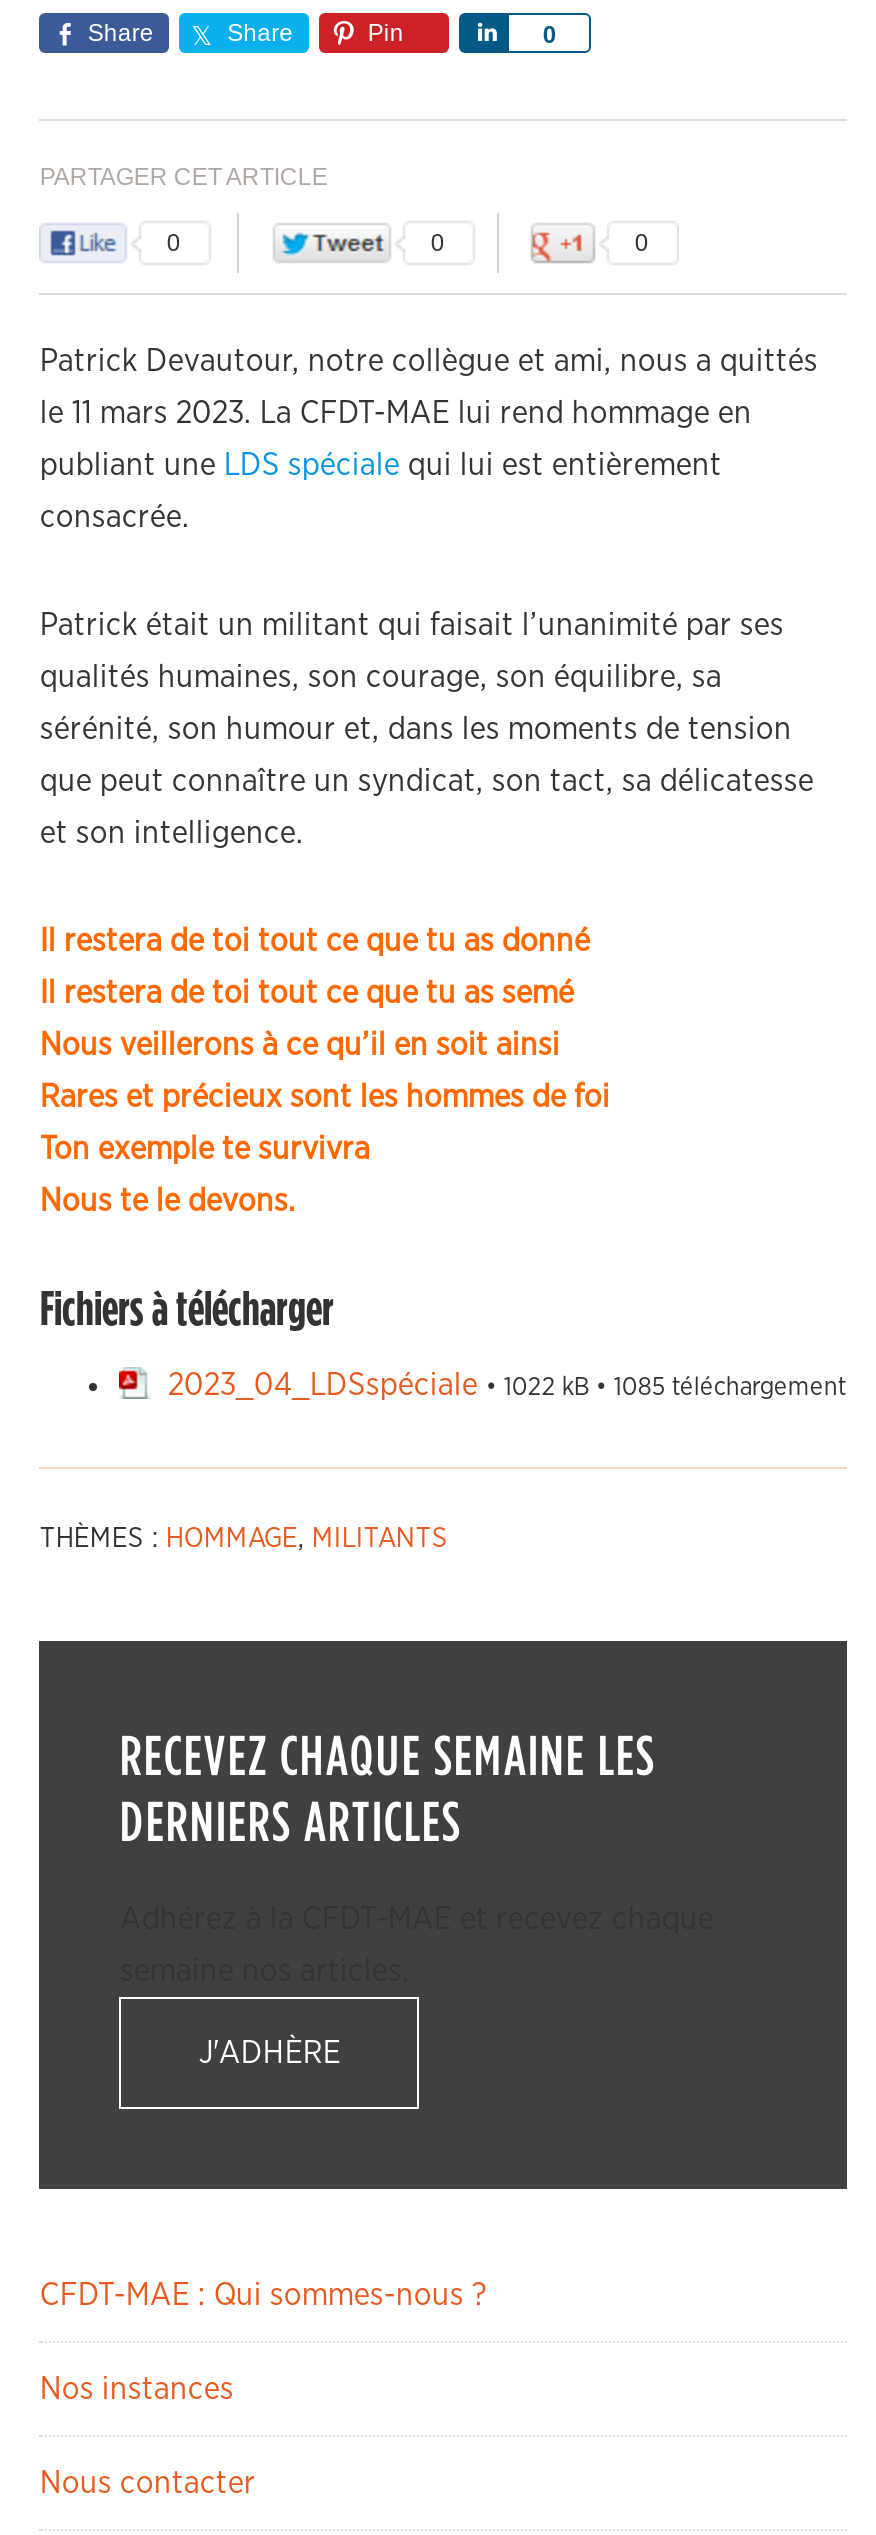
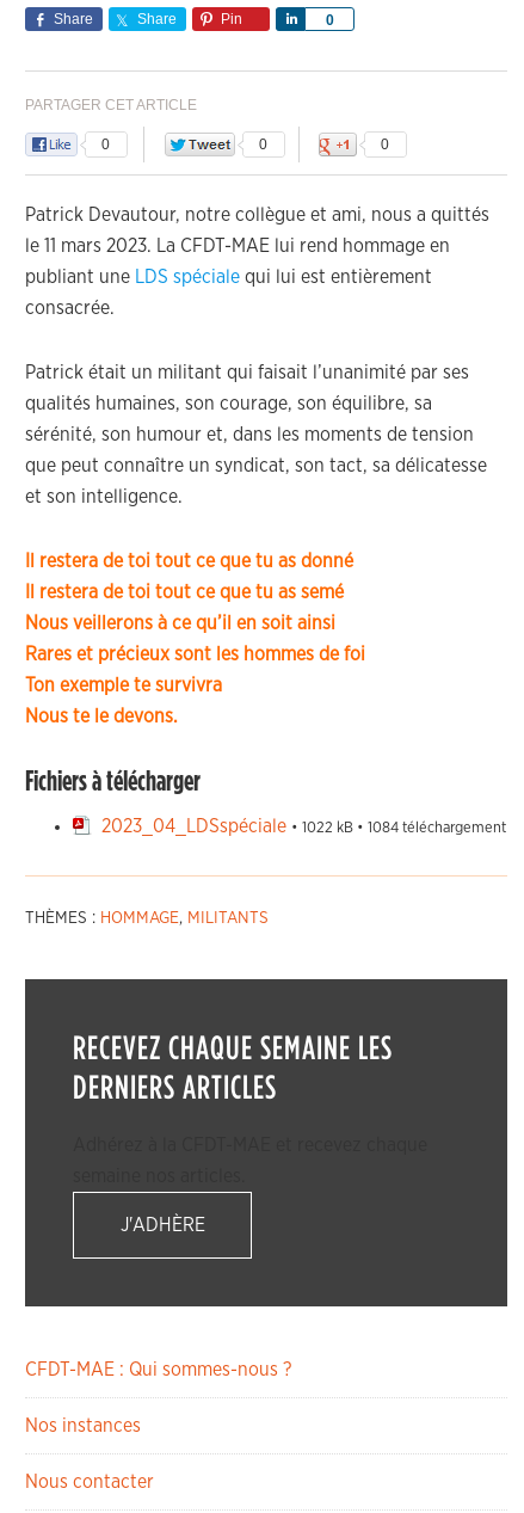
- 2023_04_LDSspéciale • 1022 kB • 1085 téléchargement
+ 2023_04_LDSspéciale • 1022 kB • 1084 téléchargement
